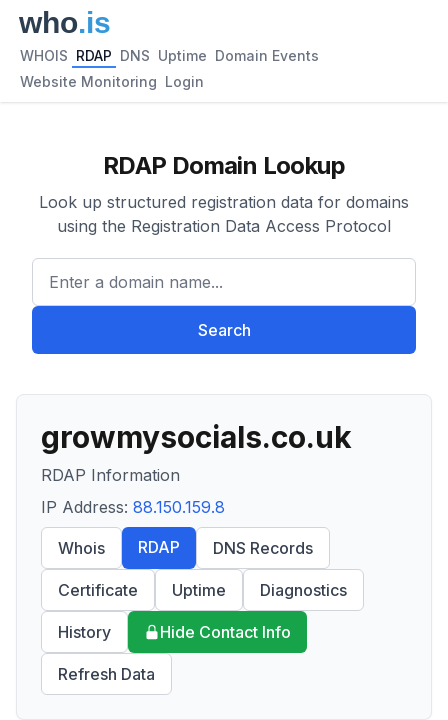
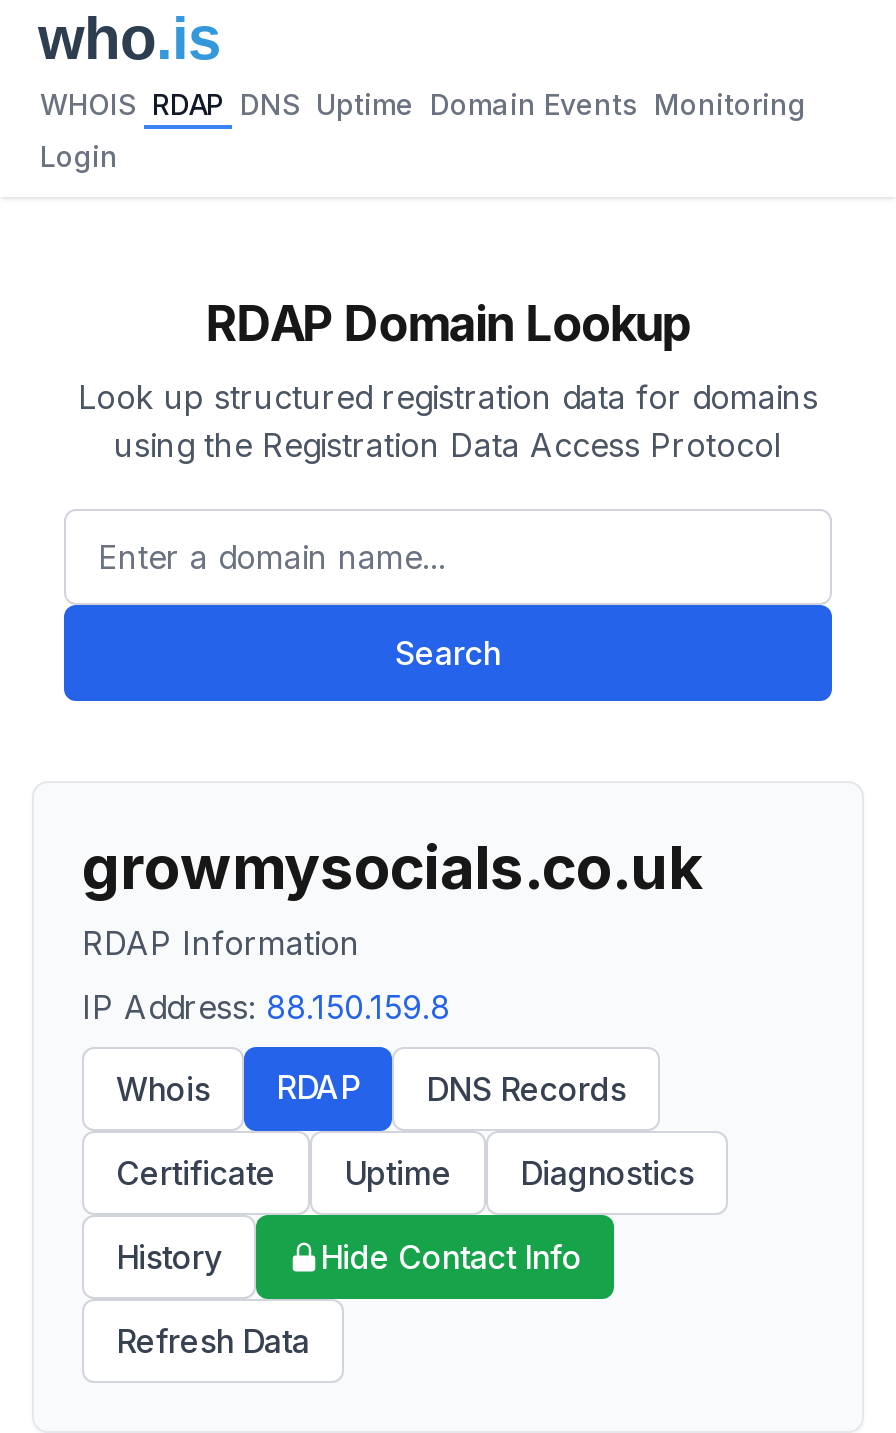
- WHOIS RDAP DNS Uptime Domain Events
+ WHOIS RDAP DNS Uptime Domain Events Monitoring

- Website Monitoring Login
+ Login
